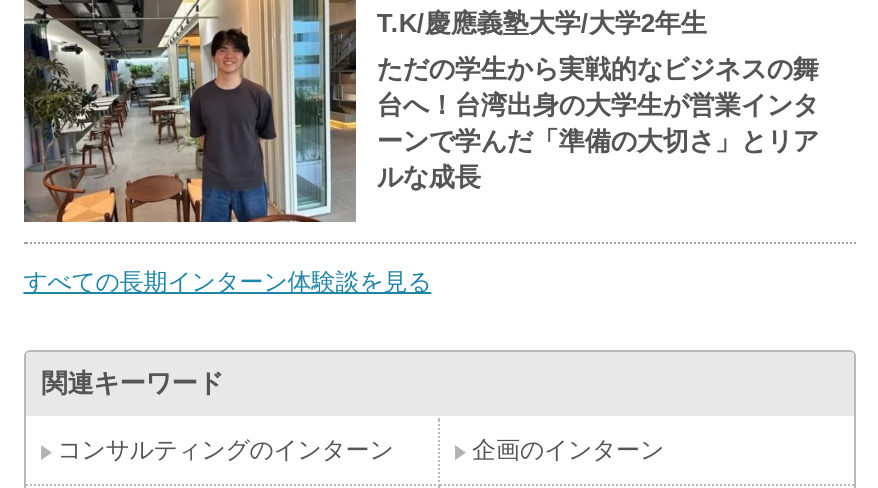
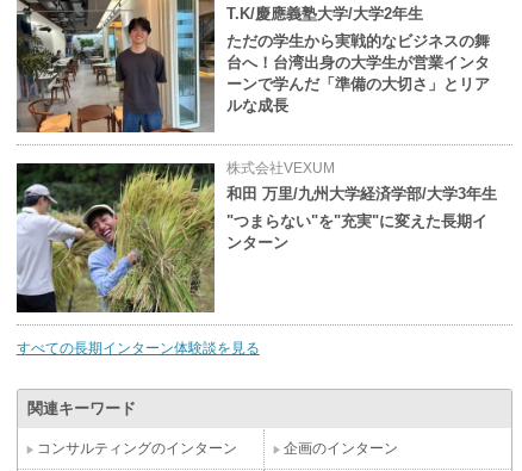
+ [image]
+ 株式会社VEXUM
+ 和田 万里/九州大学経済学部/大学3年生
+ "つまらない"を"充実"に変えた長期イ
+ ンターン
